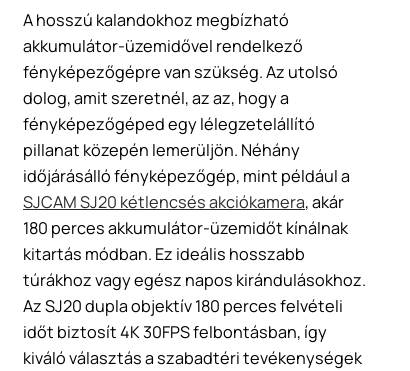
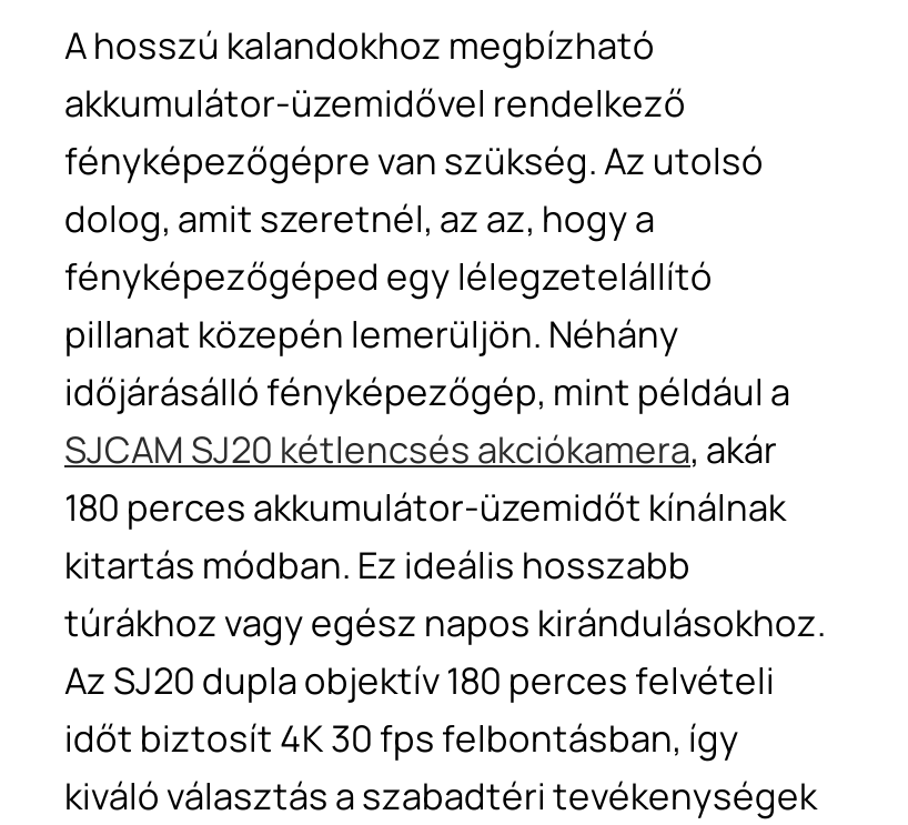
- időt biztosít 4K 30FPS felbontásban, így
+ időt biztosít 4K 30 fps felbontásban, így
